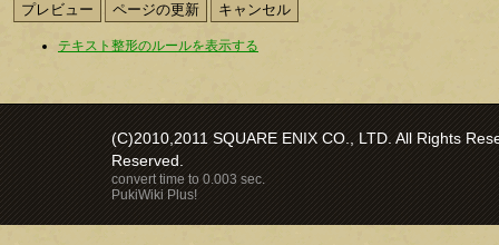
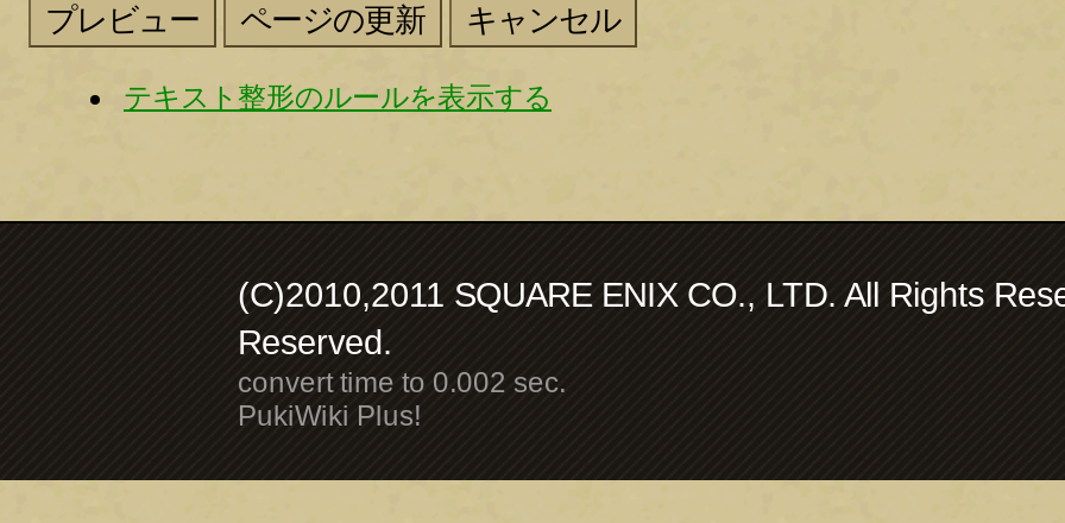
- convert time to 0.003 sec.
+ convert time to 0.002 sec.
